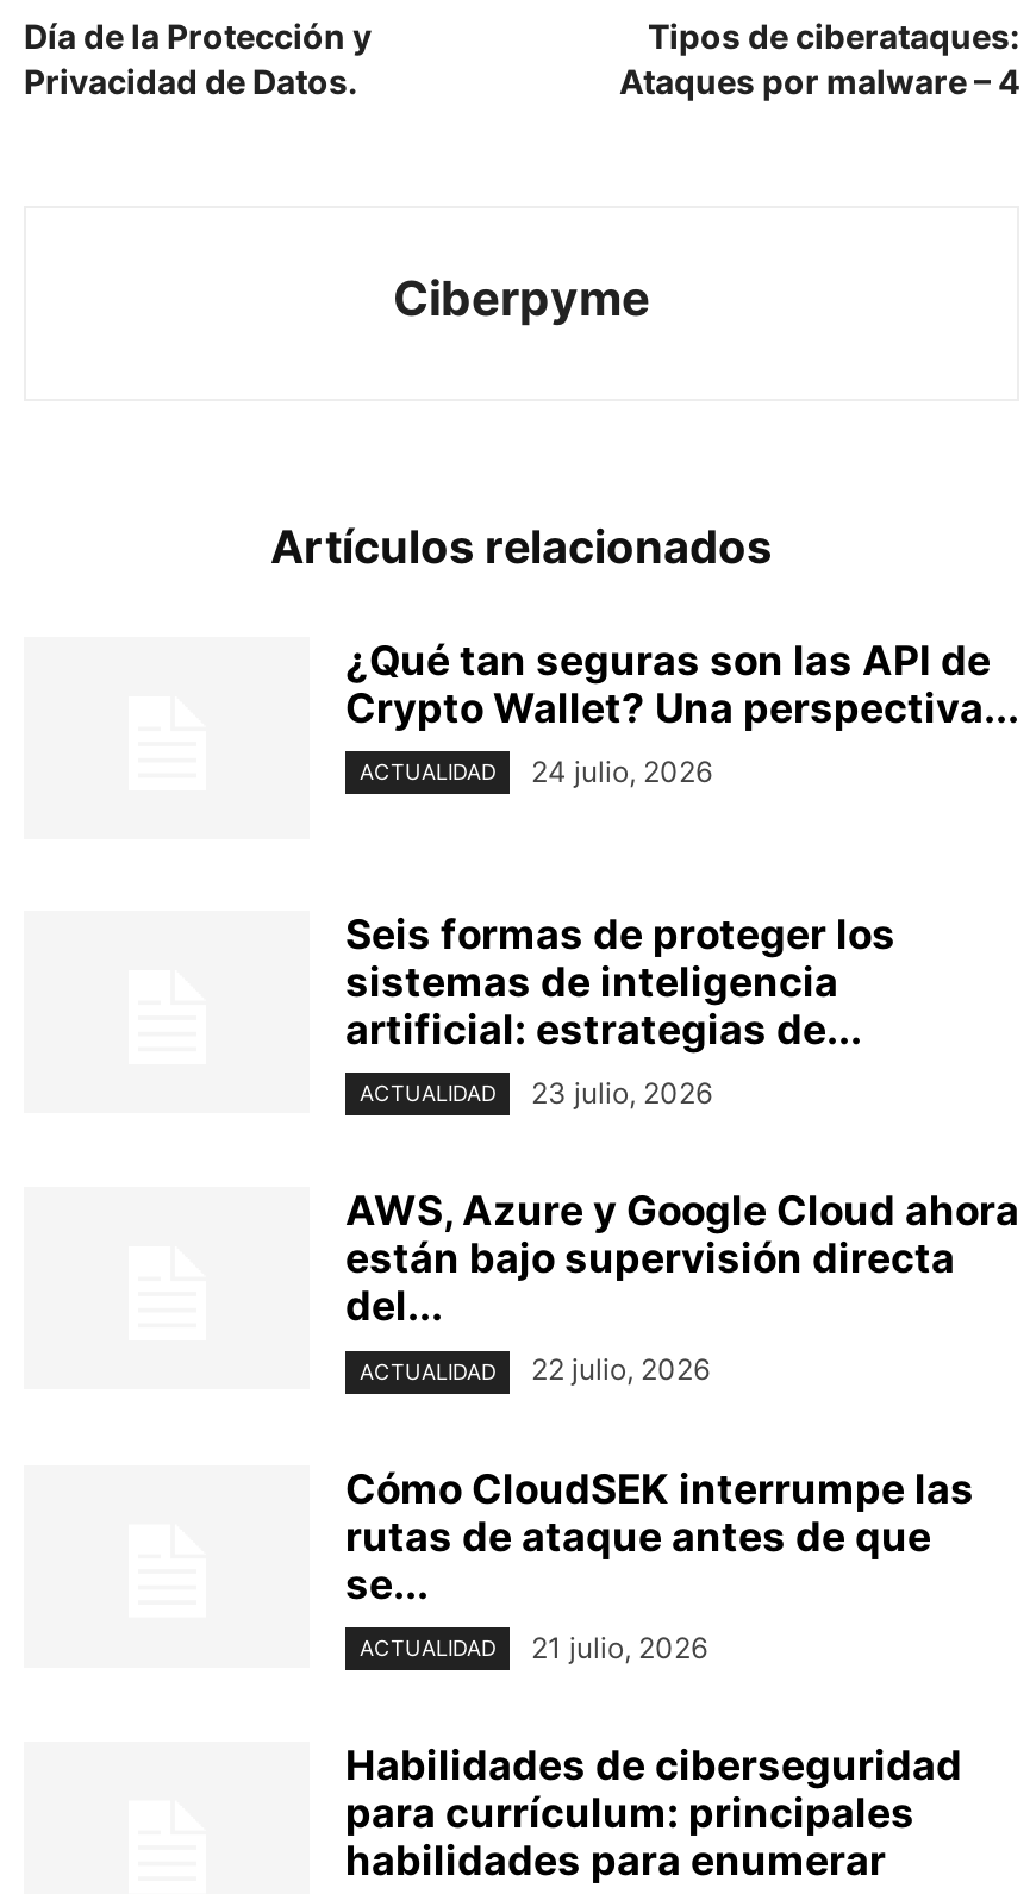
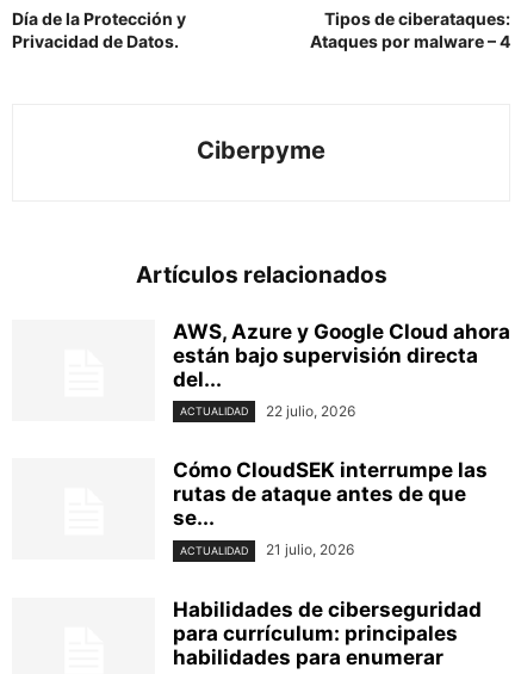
- ¿Qué tan seguras son las API de
- Crypto Wallet? Una perspectiva...
- ACTUALIDAD
- 24 julio, 2026

- Seis formas de proteger los
- sistemas de inteligencia
- artificial: estrategias de...
- ACTUALIDAD
- 23 julio, 2026
